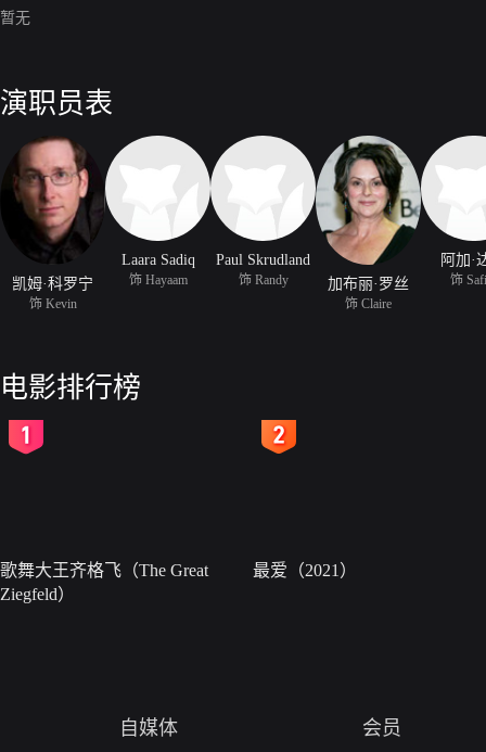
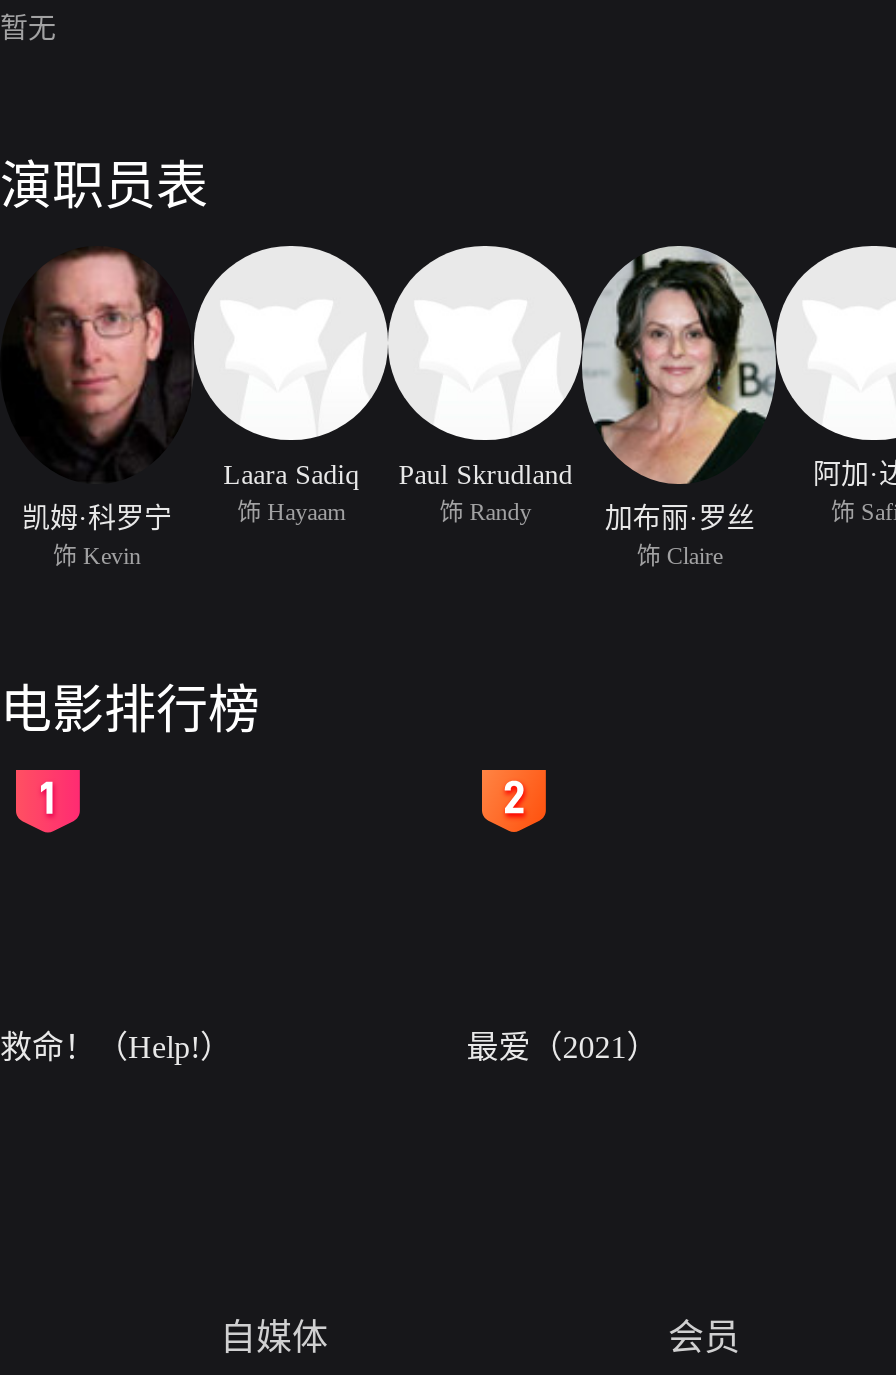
- 歌舞大王齐格飞（The Great
- Ziegfeld）
+ 救命！（Help!）
